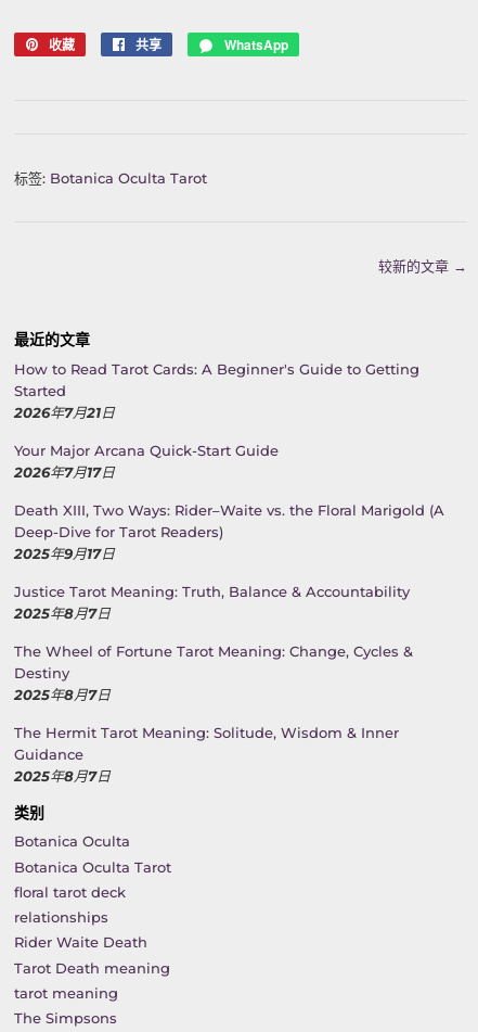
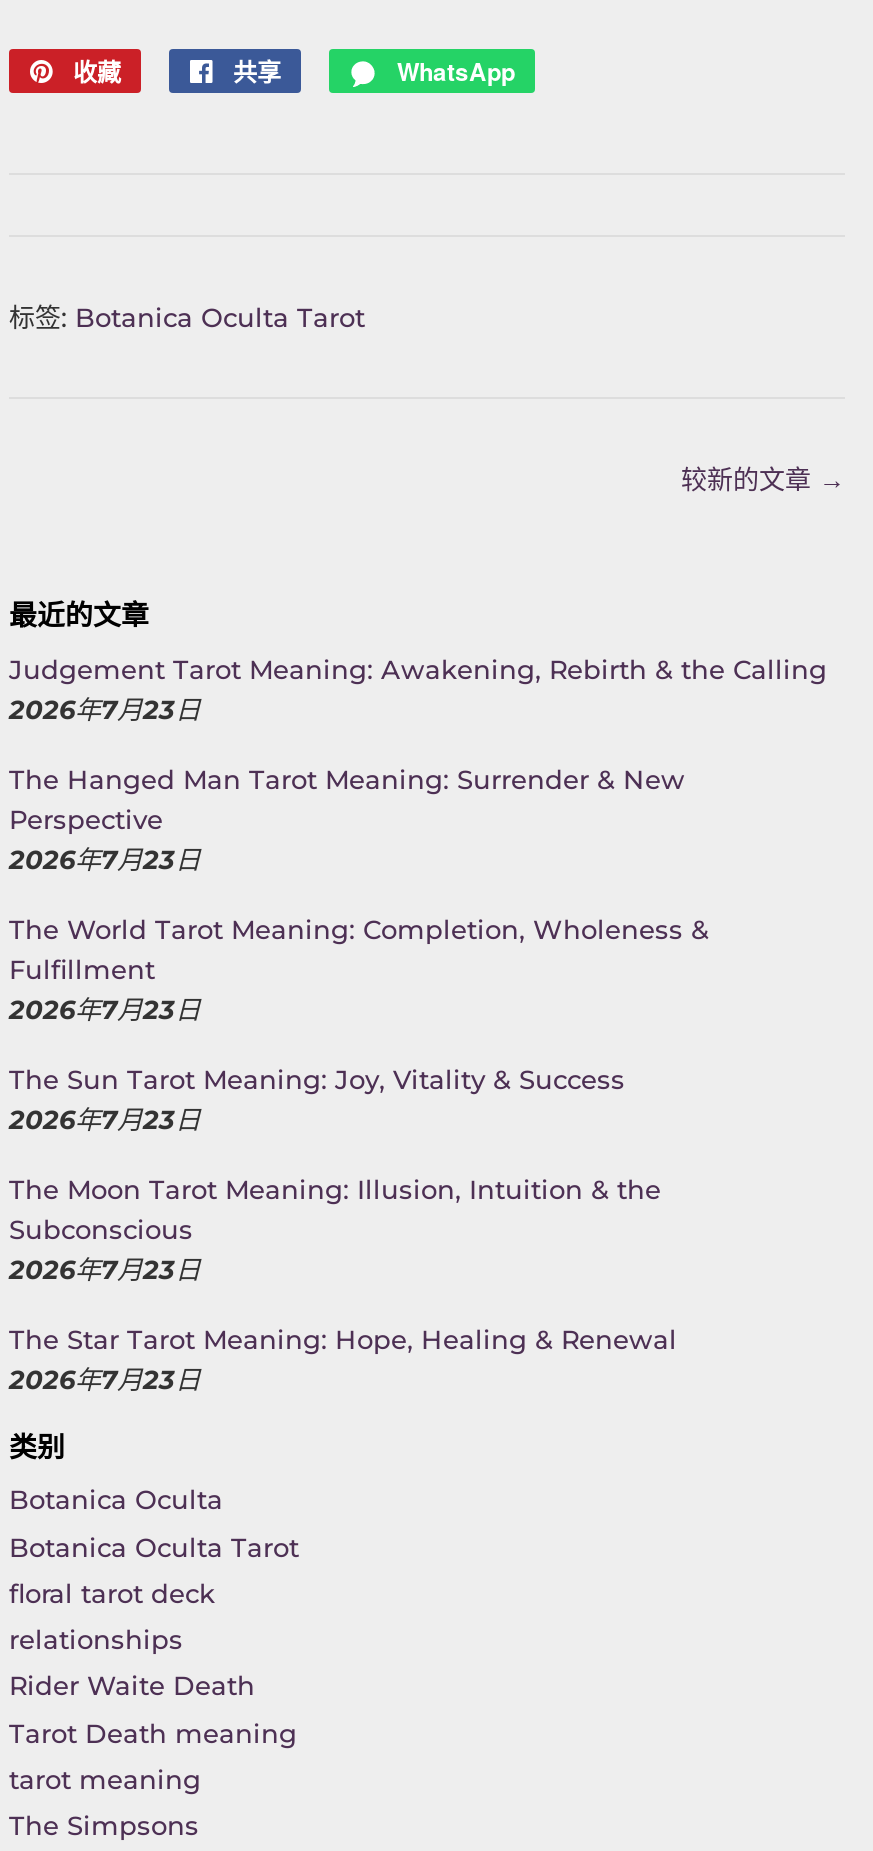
- How to Read Tarot Cards: A Beginner's Guide to Getting
- Started
- 2026年7月21日
+ Judgement Tarot Meaning: Awakening, Rebirth & the Calling
+ 2026年7月23日

- Your Major Arcana Quick-Start Guide
- 2026年7月17日
+ The Hanged Man Tarot Meaning: Surrender & New
+ Perspective
+ 2026年7月23日

- Death XIII, Two Ways: Rider–Waite vs. the Floral Marigold (A
- Deep-Dive for Tarot Readers)
- 2025年9月17日
+ The World Tarot Meaning: Completion, Wholeness &
+ Fulfillment
+ 2026年7月23日

- Justice Tarot Meaning: Truth, Balance & Accountability
- 2025年8月7日
+ The Sun Tarot Meaning: Joy, Vitality & Success
+ 2026年7月23日

- The Wheel of Fortune Tarot Meaning: Change, Cycles &
- Destiny
- 2025年8月7日
+ The Moon Tarot Meaning: Illusion, Intuition & the
+ Subconscious
+ 2026年7月23日

- The Hermit Tarot Meaning: Solitude, Wisdom & Inner
- Guidance
- 2025年8月7日
+ The Star Tarot Meaning: Hope, Healing & Renewal
+ 2026年7月23日
